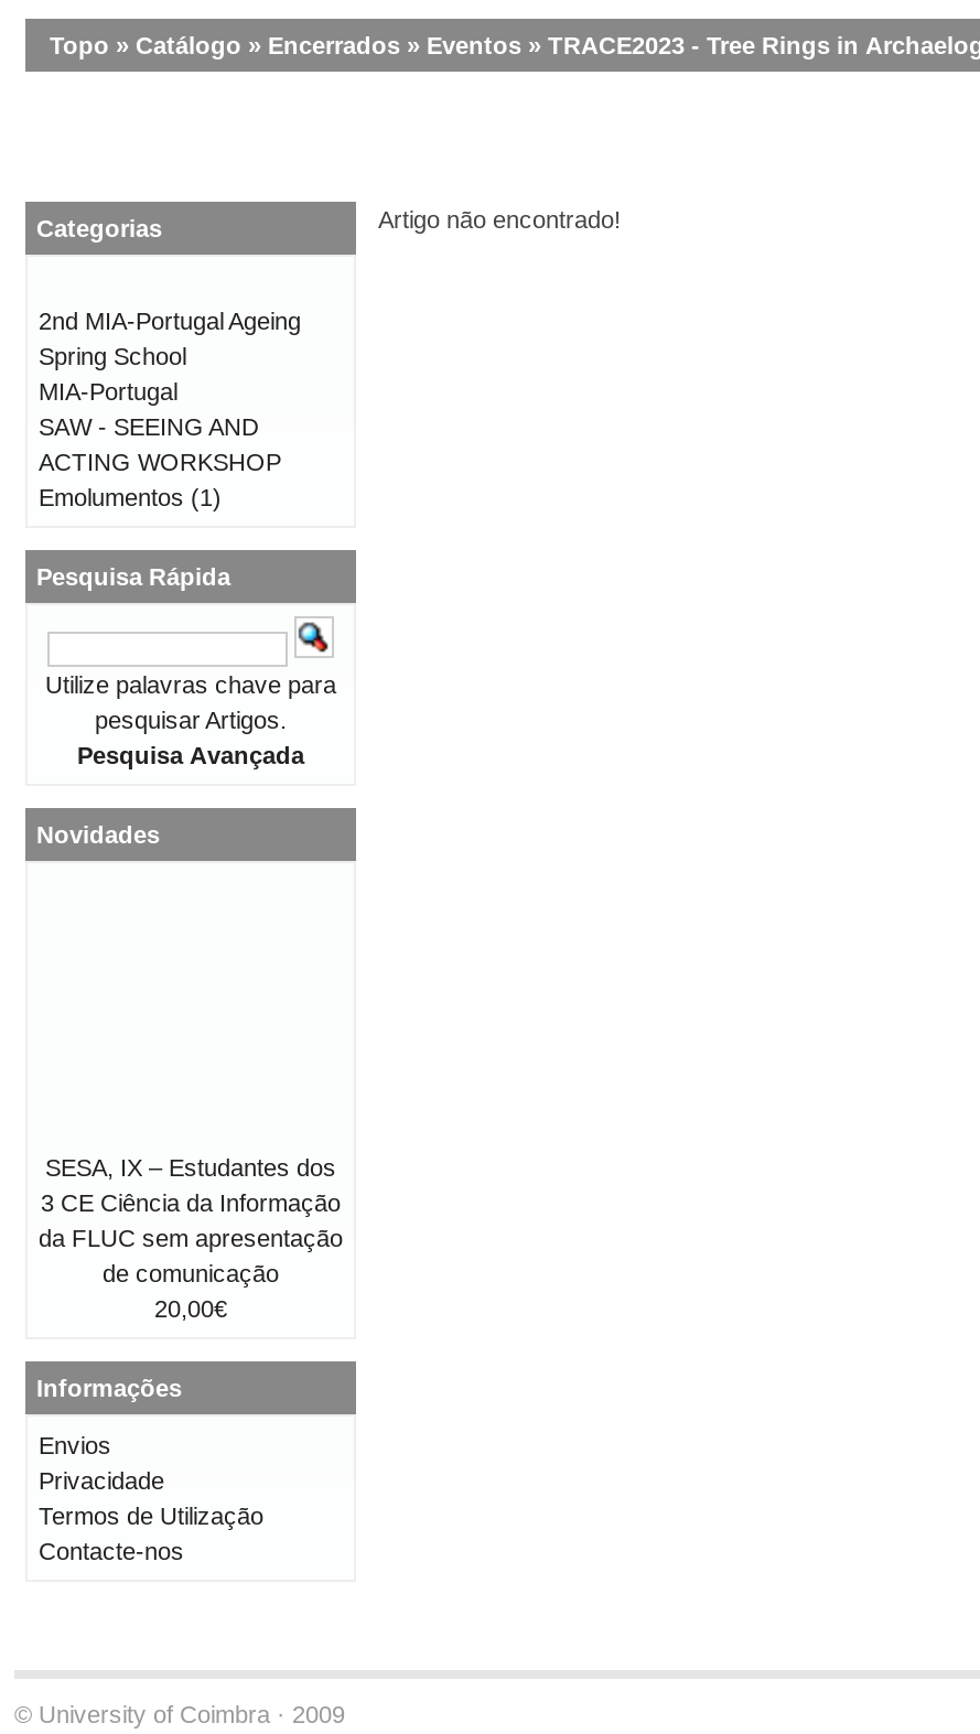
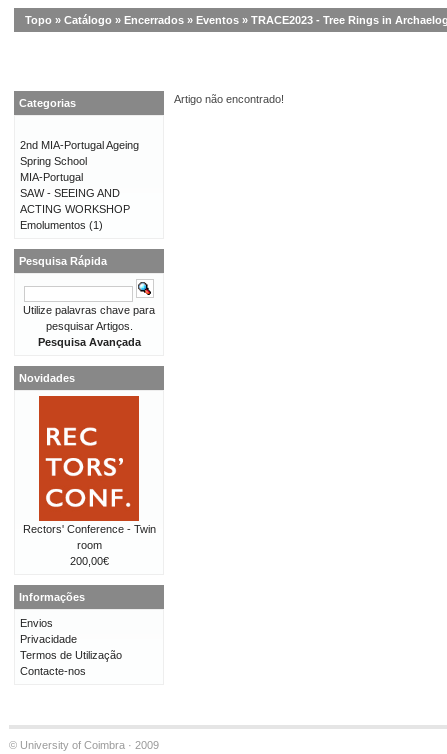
+ [image]

- SESA, IX – Estudantes dos
- 3 CE Ciência da Informação
- da FLUC sem apresentação
- de comunicação
- 20,00€
+ Rectors' Conference - Twin
+ room
+ 200,00€
